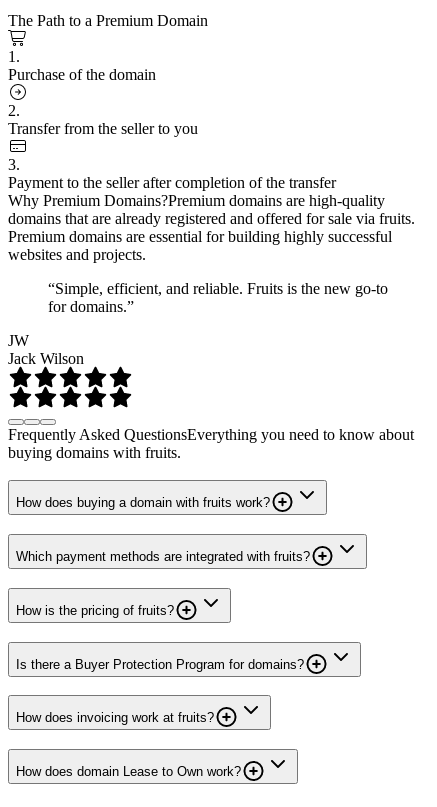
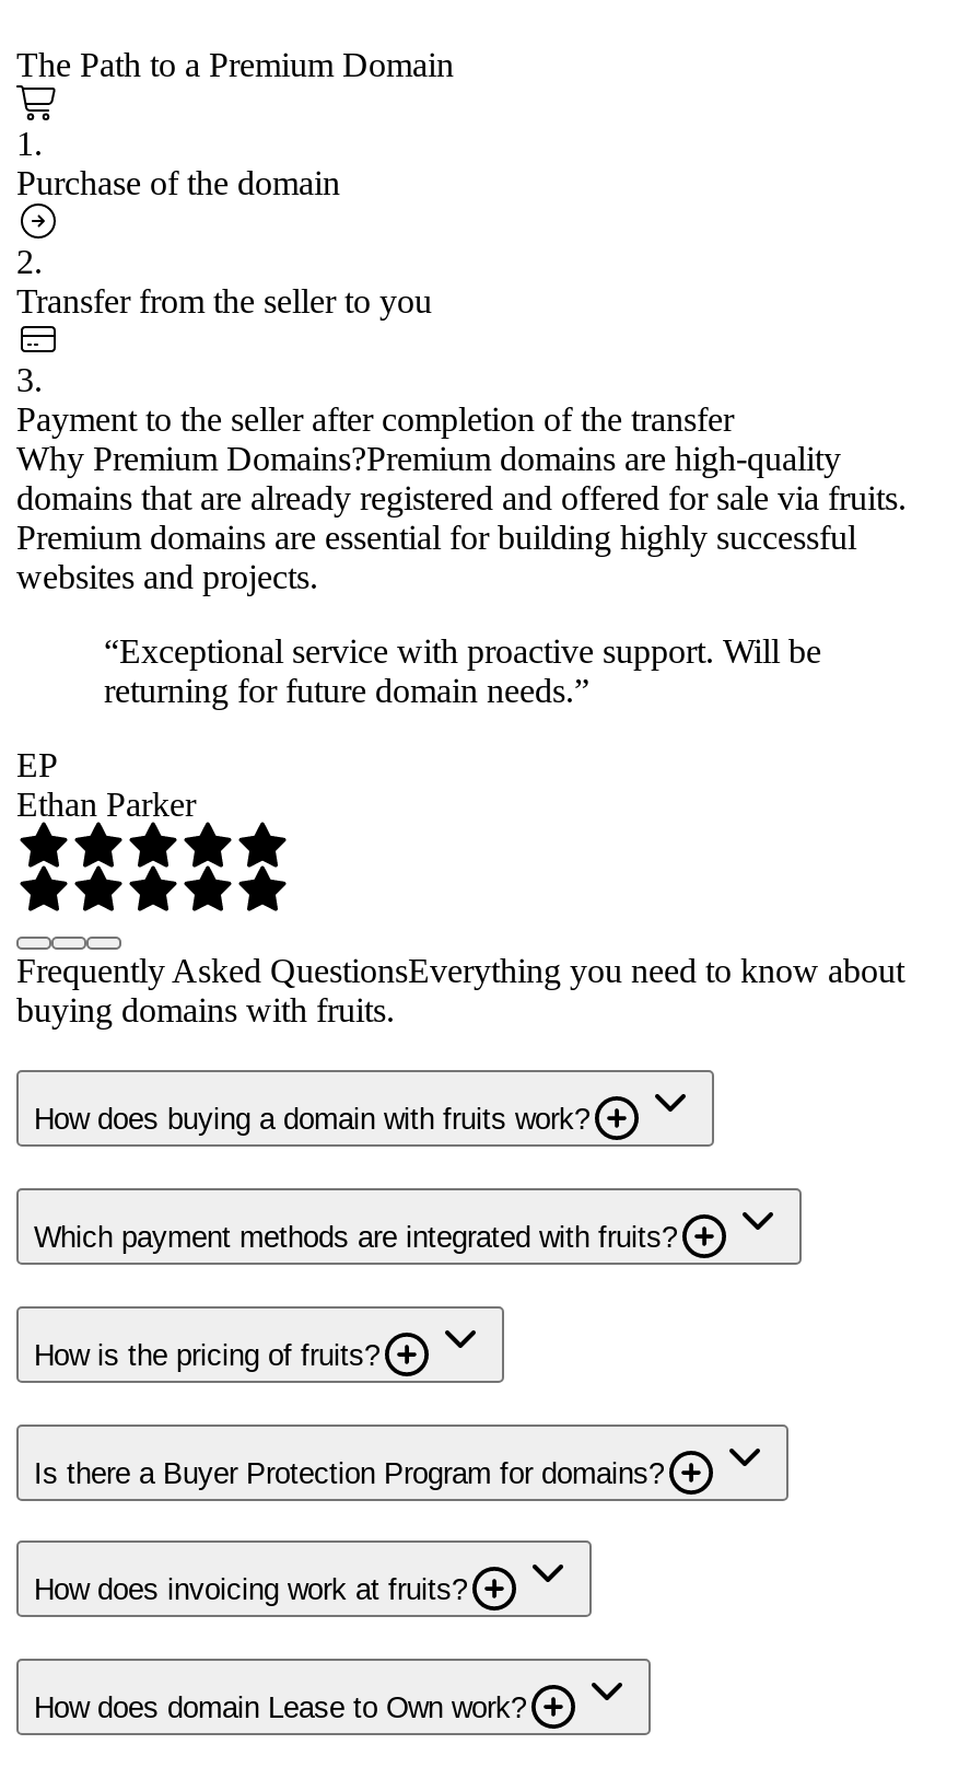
- “Simple, efficient, and reliable. Fruits is the new go-to
- for domains.”
+ “Exceptional service with proactive support. Will be
+ returning for future domain needs.”

- JW
- Jack Wilson
+ EP
+ Ethan Parker
